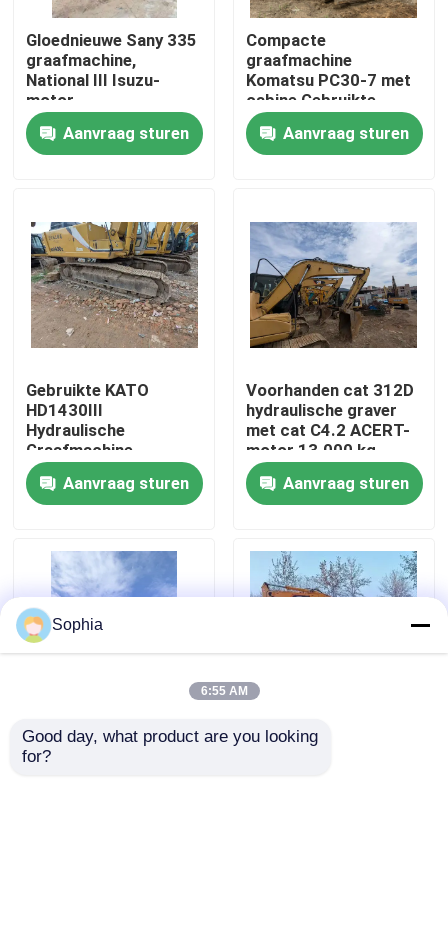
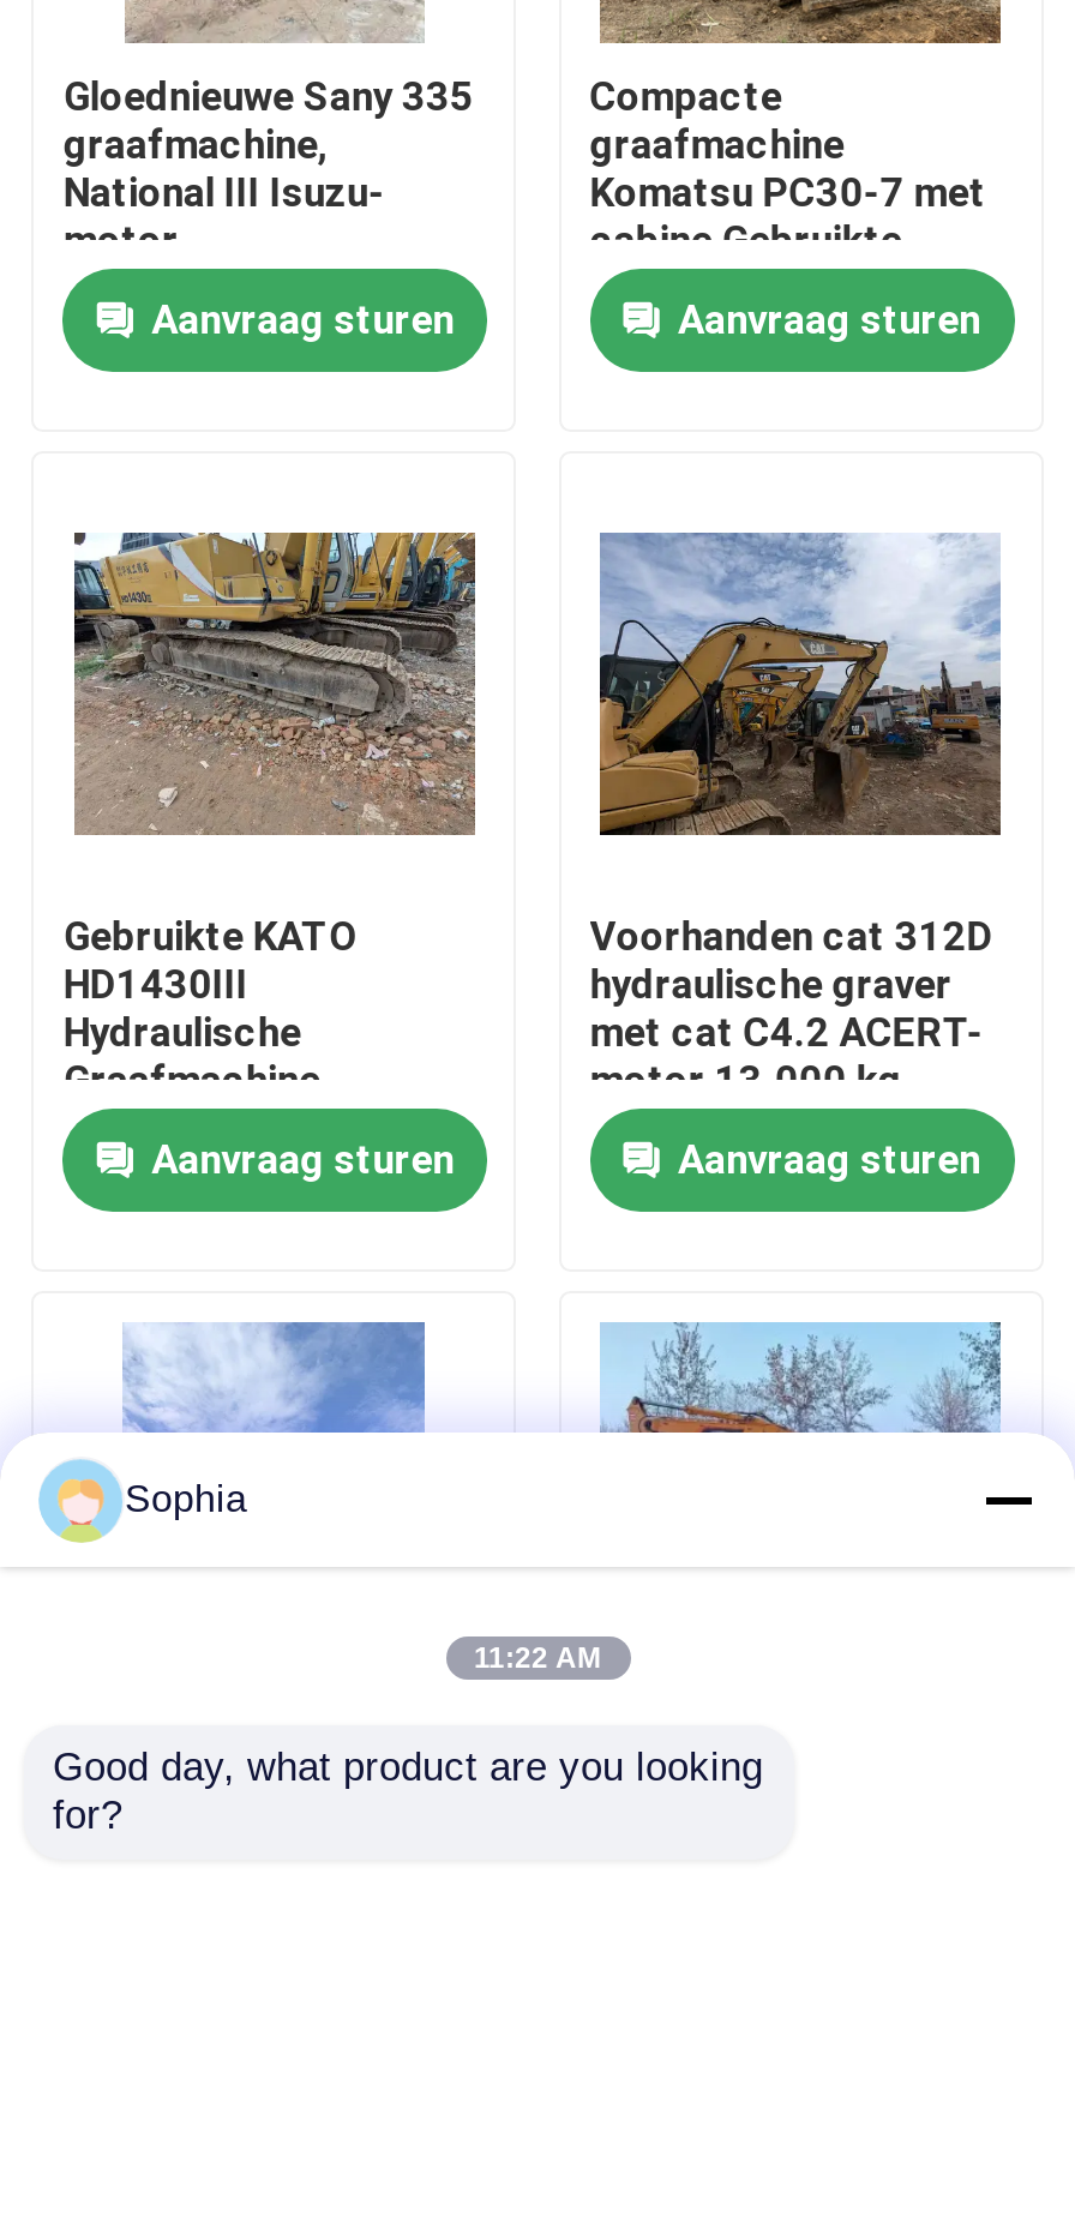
- 6:55 AM
+ 11:22 AM
